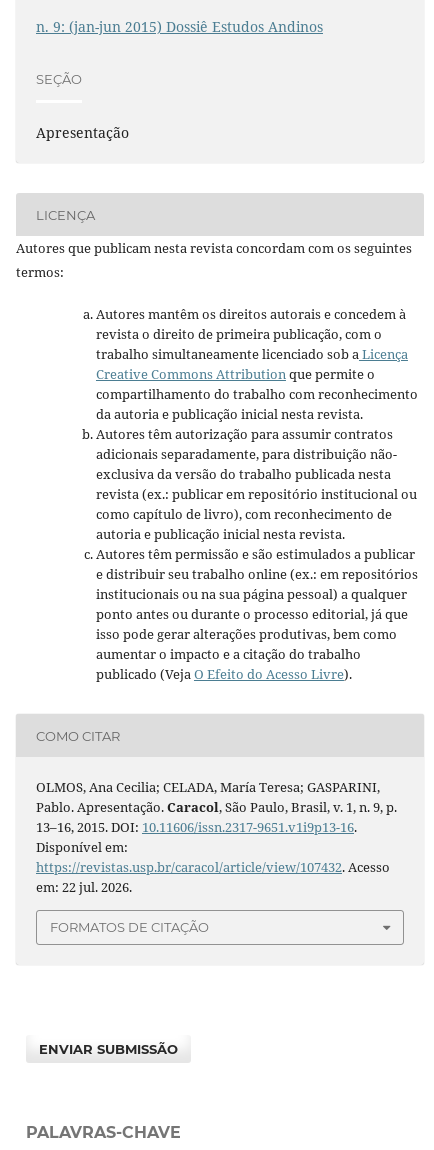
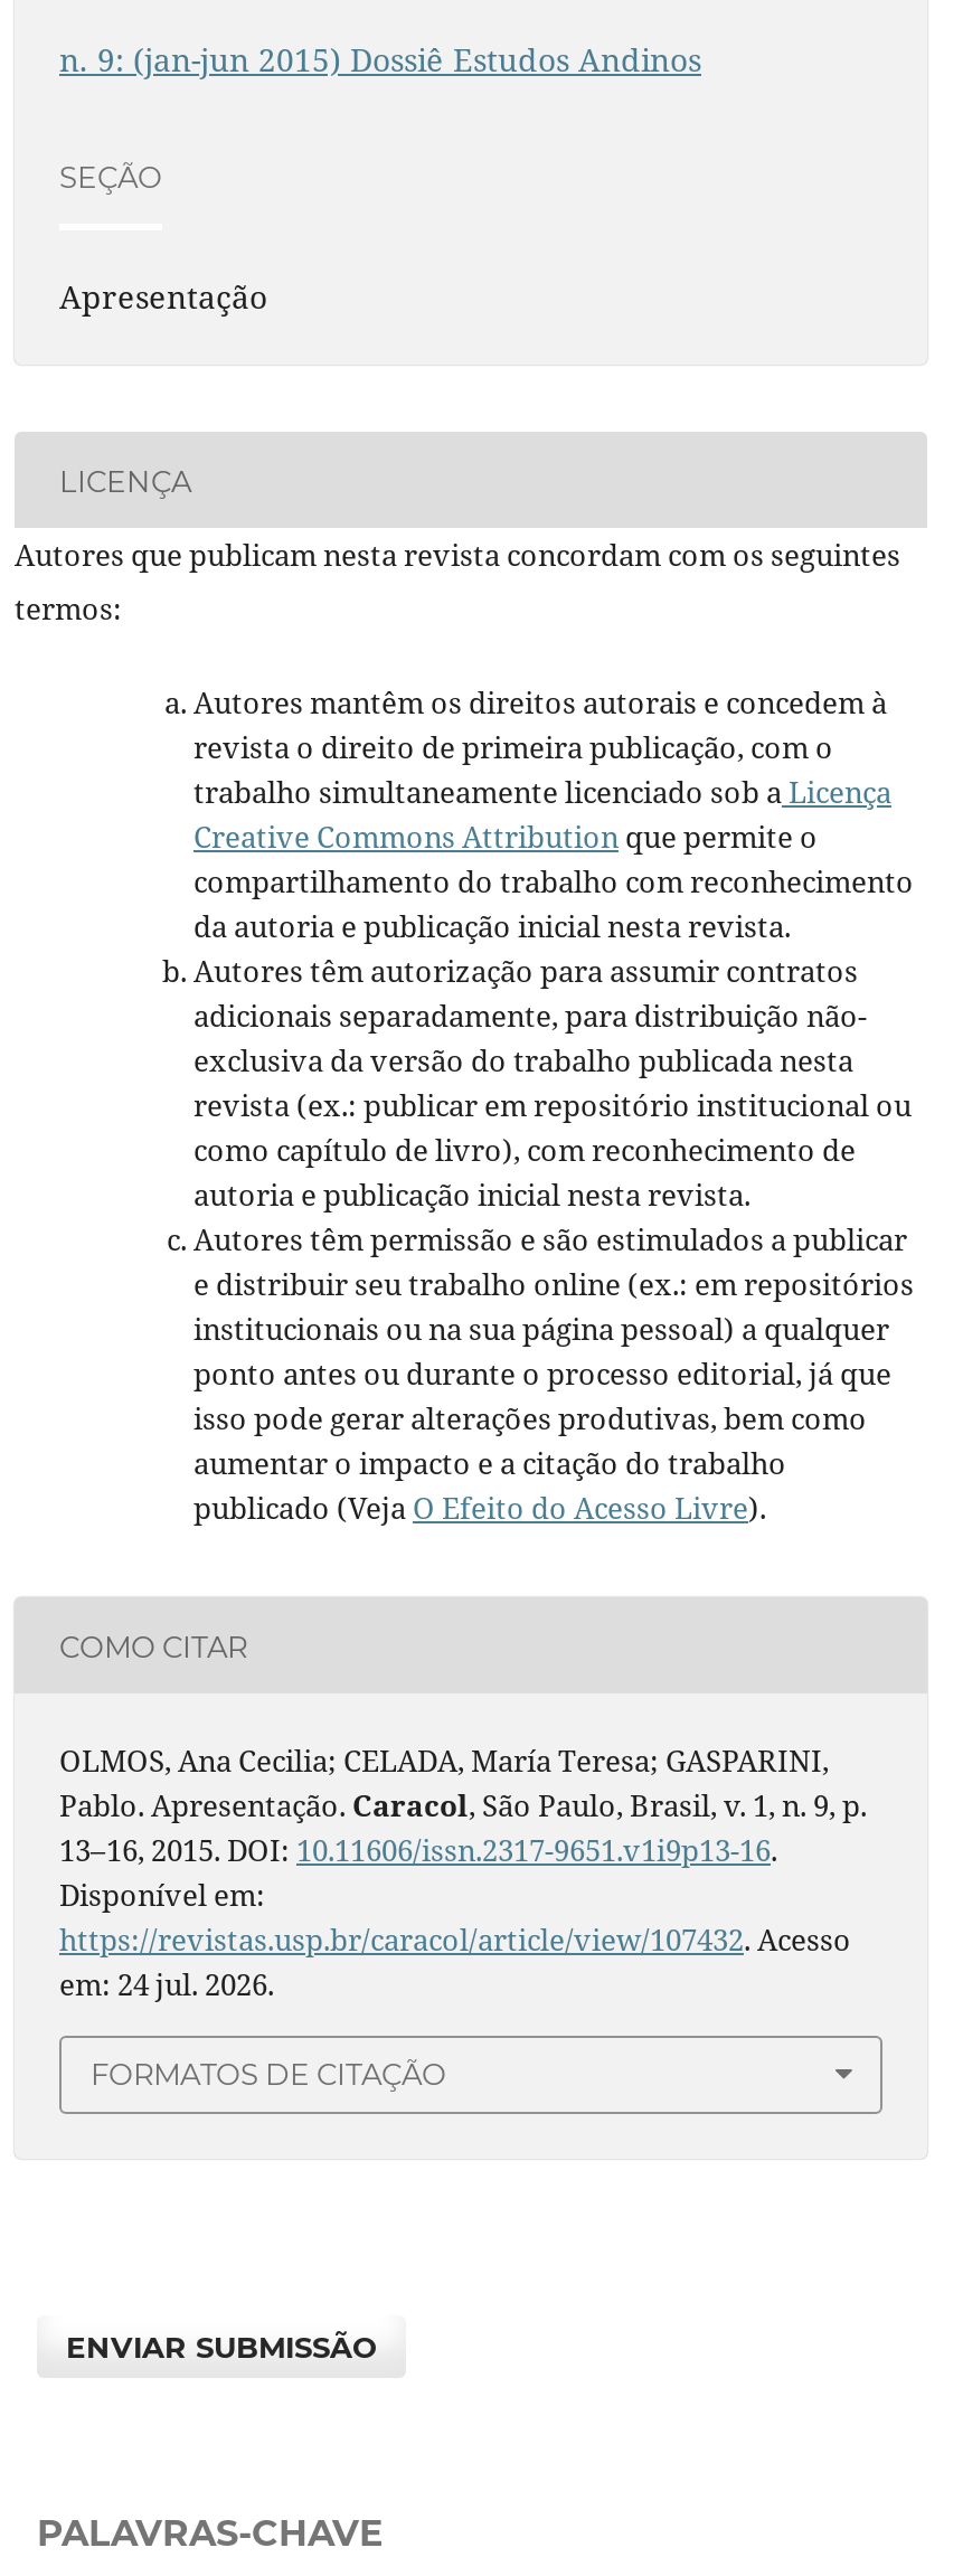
- em: 22 jul. 2026.
+ em: 24 jul. 2026.
